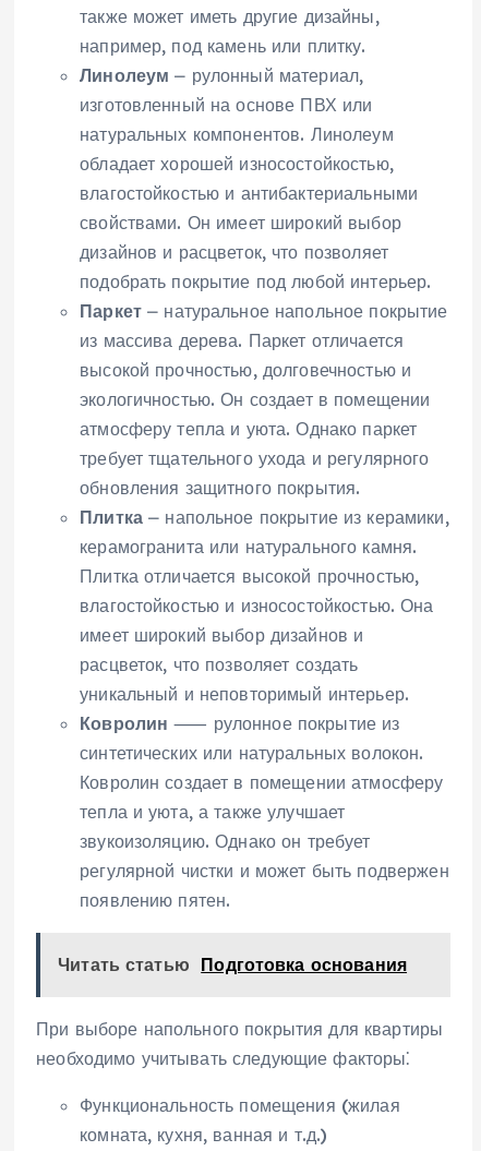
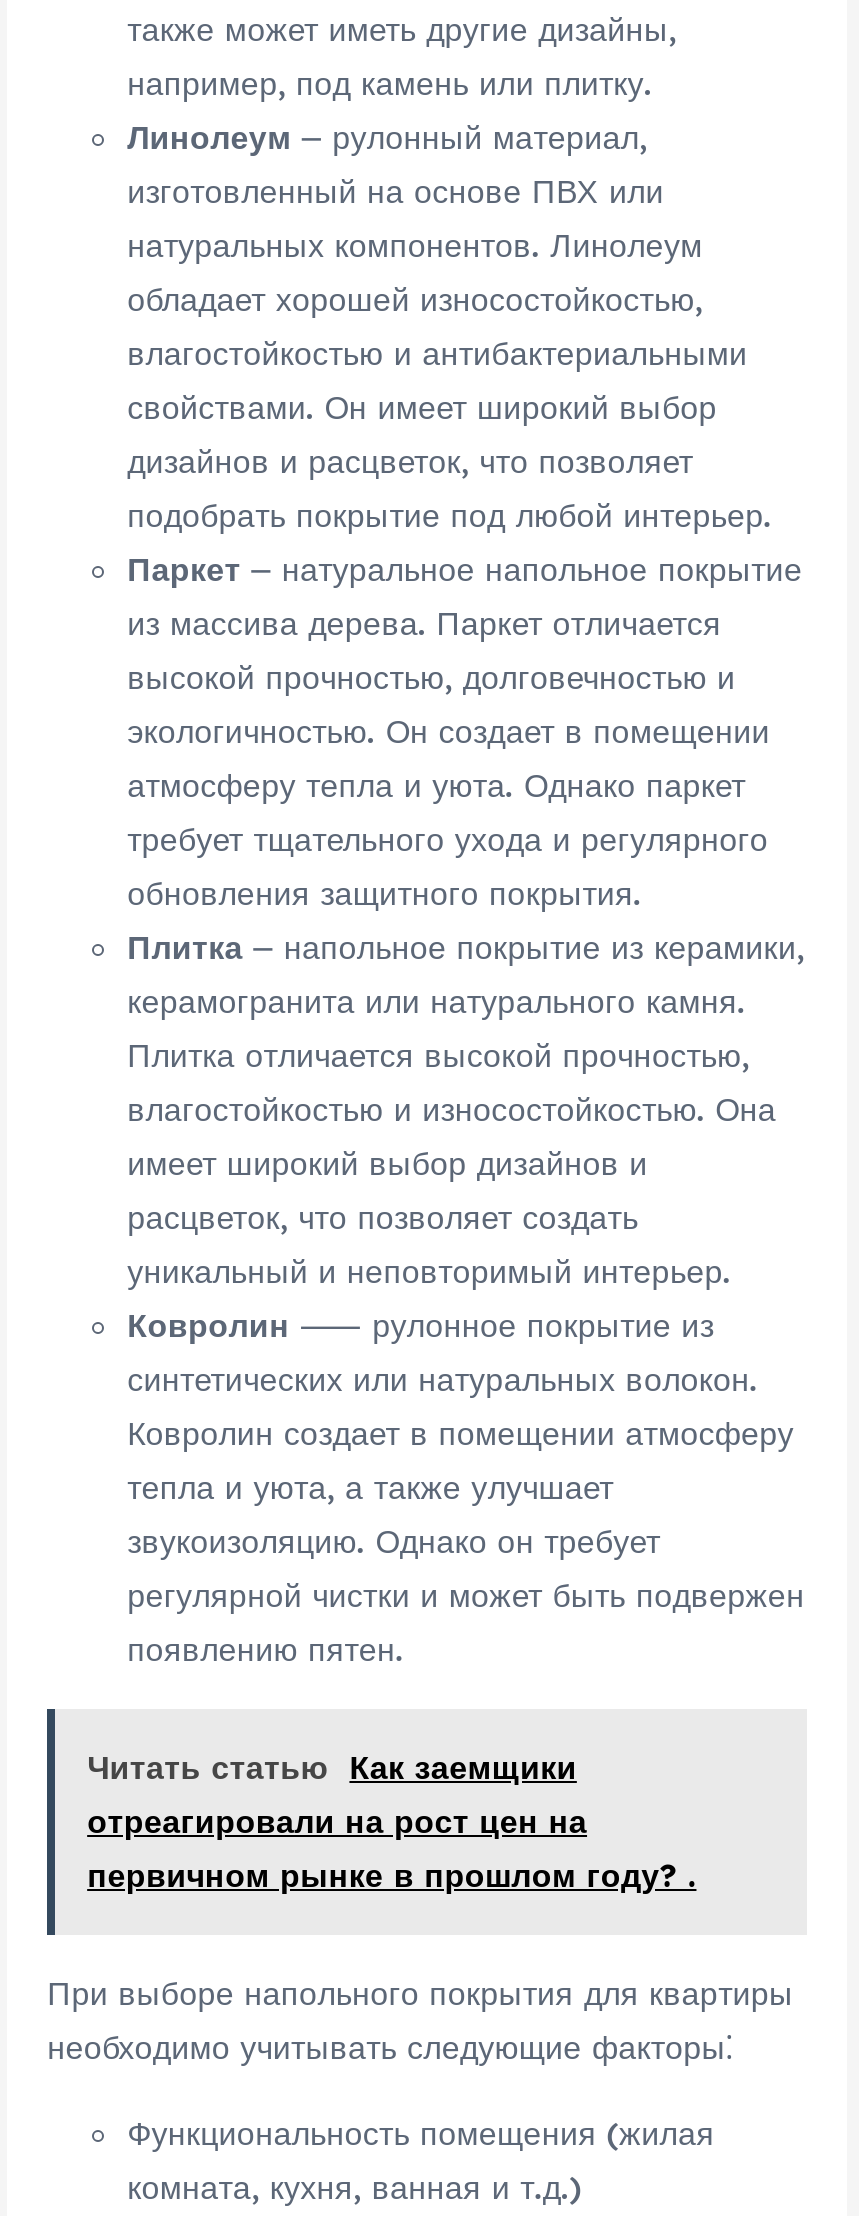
- Читать статью Подготовка основания
+ Читать статью Как заемщики
+ отреагировали на рост цен на
+ первичном рынке в прошлом году? .
